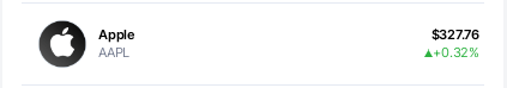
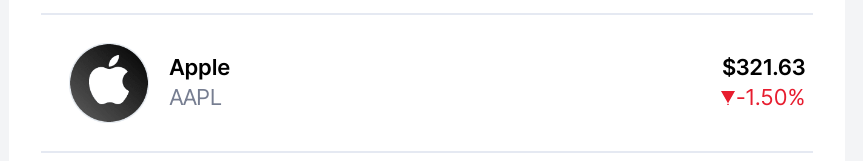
- $327.76
+ $321.63

- +0.32%
+ -1.50%
